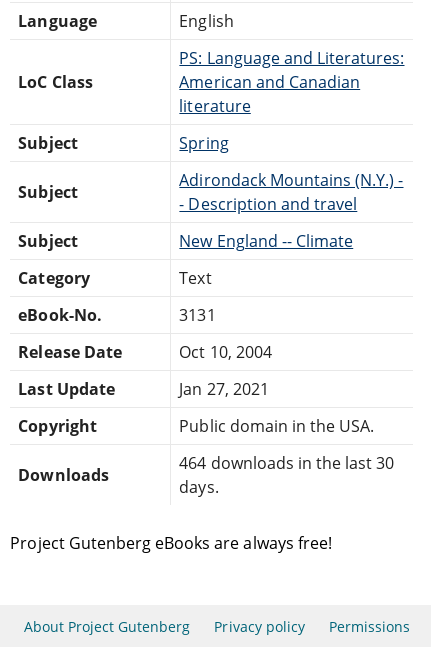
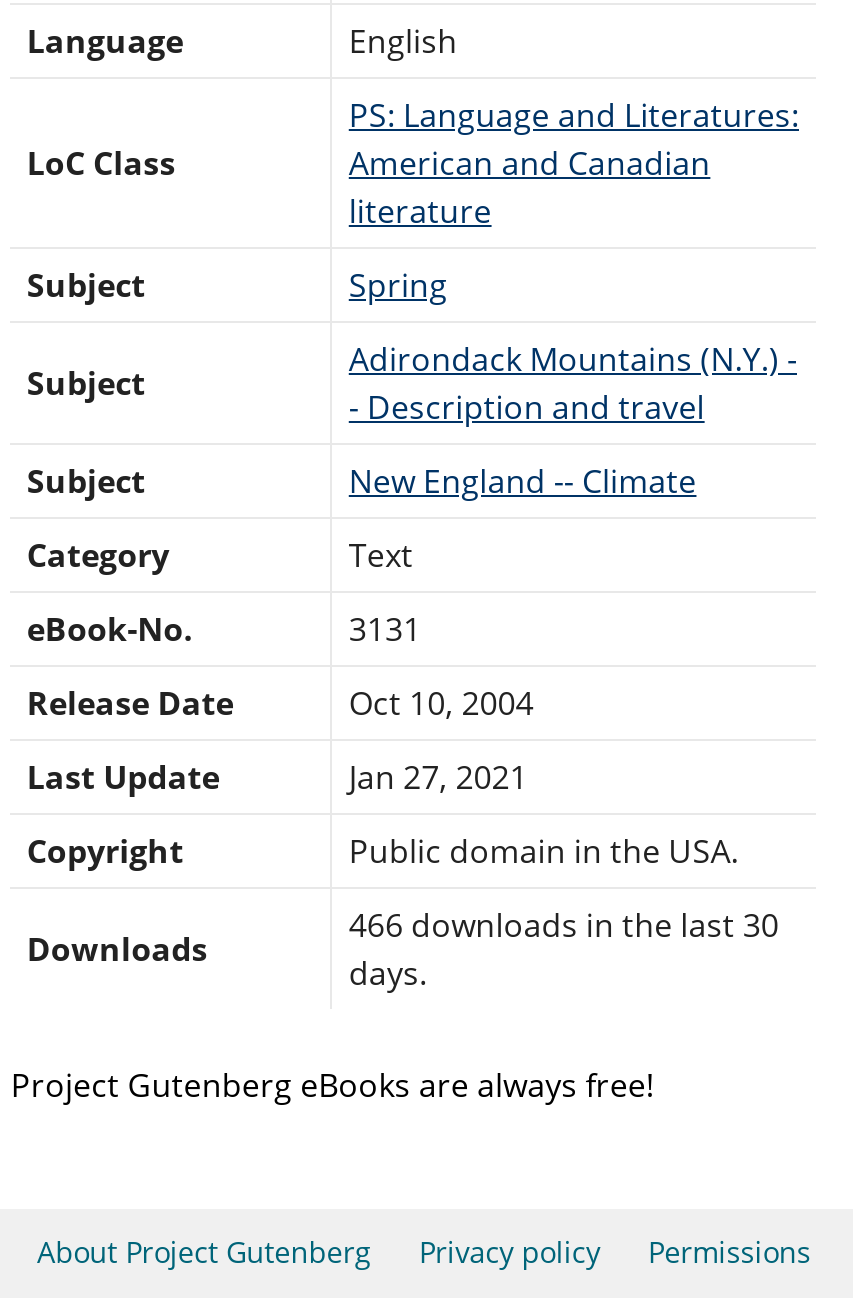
- 464 downloads in the last 30
+ 466 downloads in the last 30
